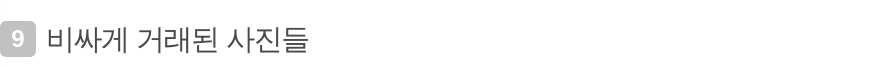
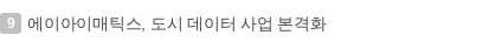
- 비싸게 거래된 사진들
+ 에이아이매틱스, 도시 데이터 사업 본격화
